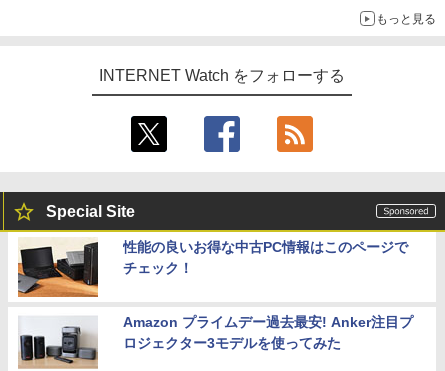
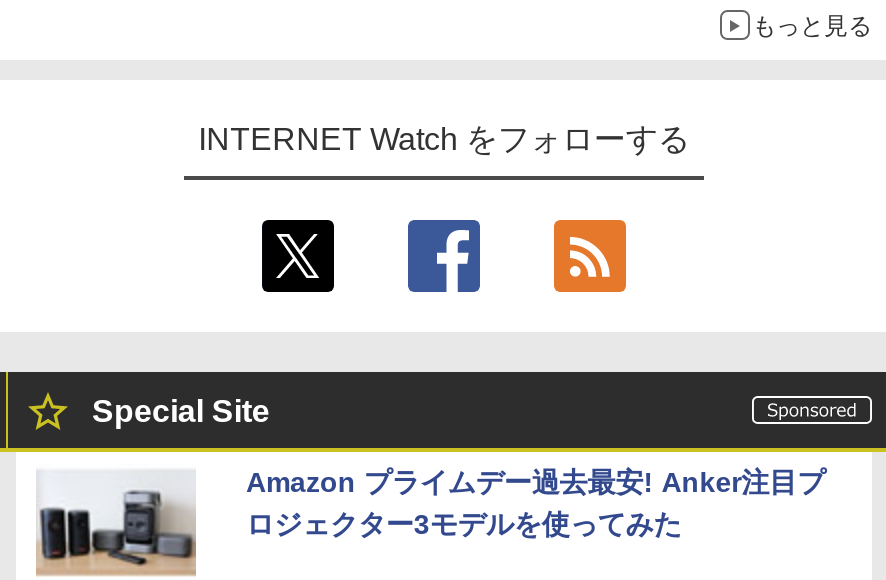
- [image]
- 性能の良いお得な中古PC情報はこのページで
- チェック！
